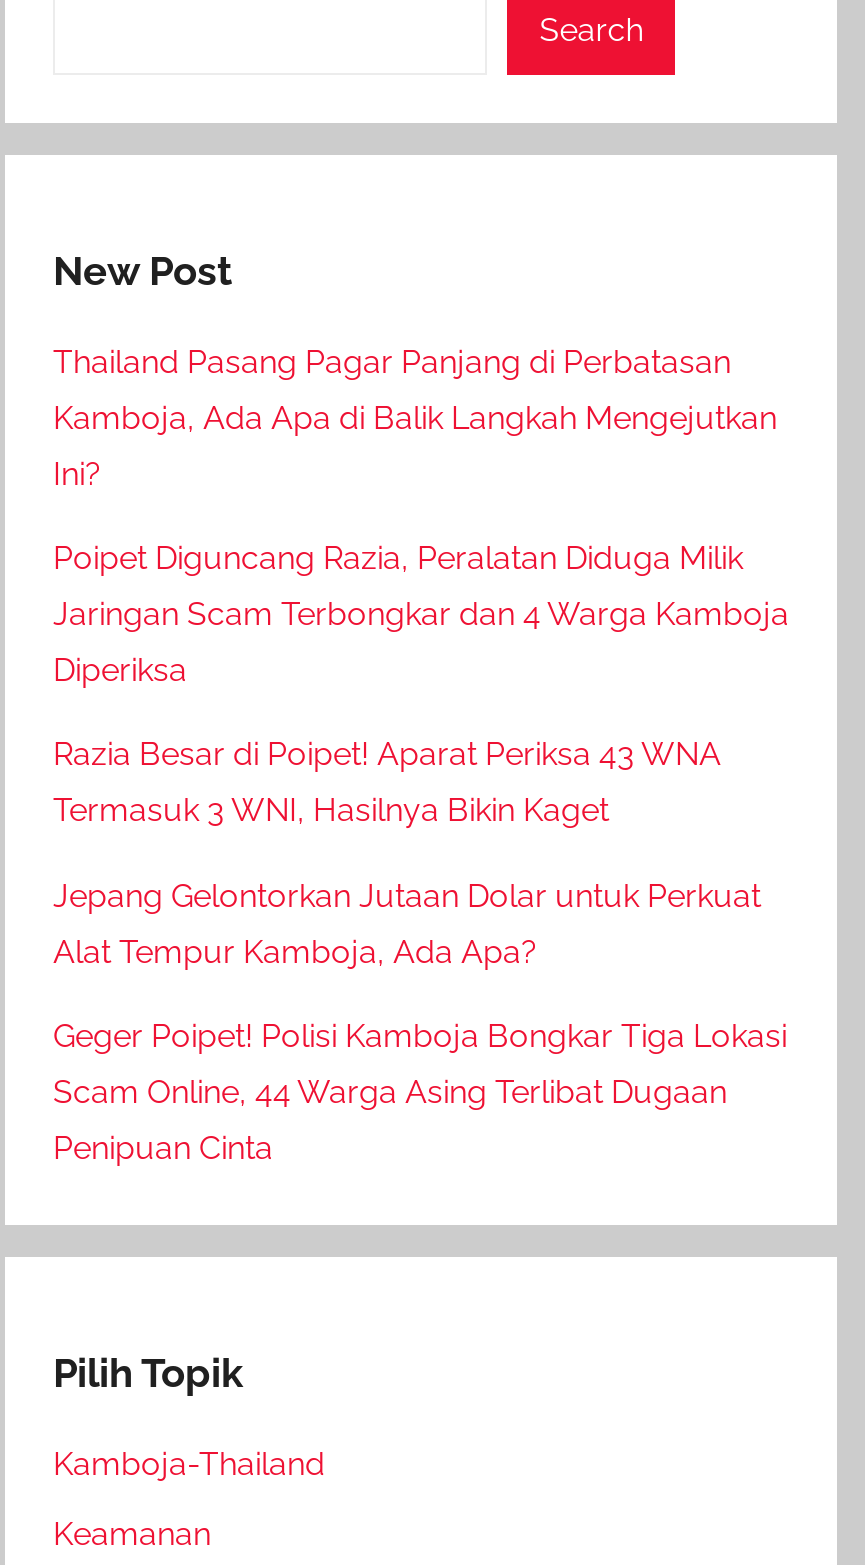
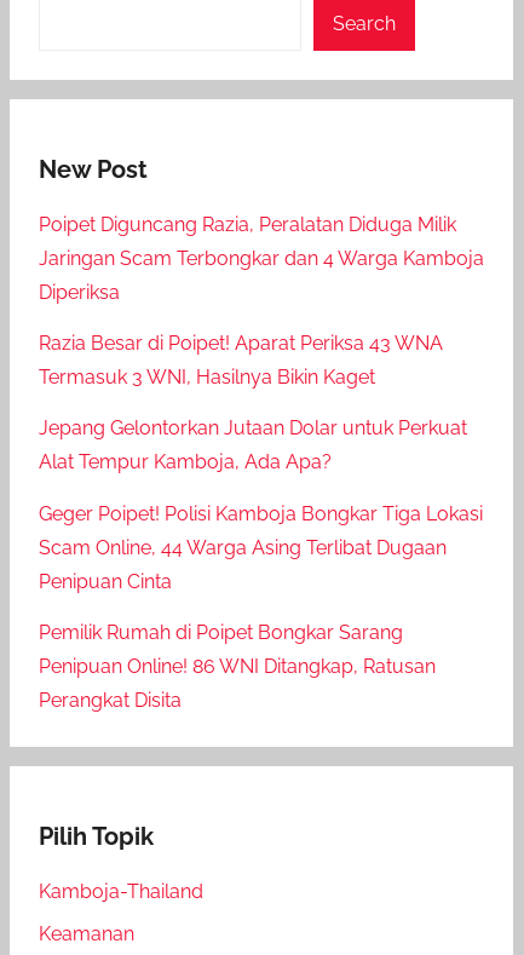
- Thailand Pasang Pagar Panjang di Perbatasan
- Kamboja, Ada Apa di Balik Langkah Mengejutkan
- Ini?

moved up: Poipet Diguncang Razia, Peralatan Diduga Milik | Jaringan Scam Terbongkar dan 4 Warga Kamboja | Diperiksa | ... | Scam Online, 44 Warga Asing Terlibat Dugaan | Penipuan Cinta

+ Pemilik Rumah di Poipet Bongkar Sarang
+ Penipuan Online! 86 WNI Ditangkap, Ratusan
+ Perangkat Disita
